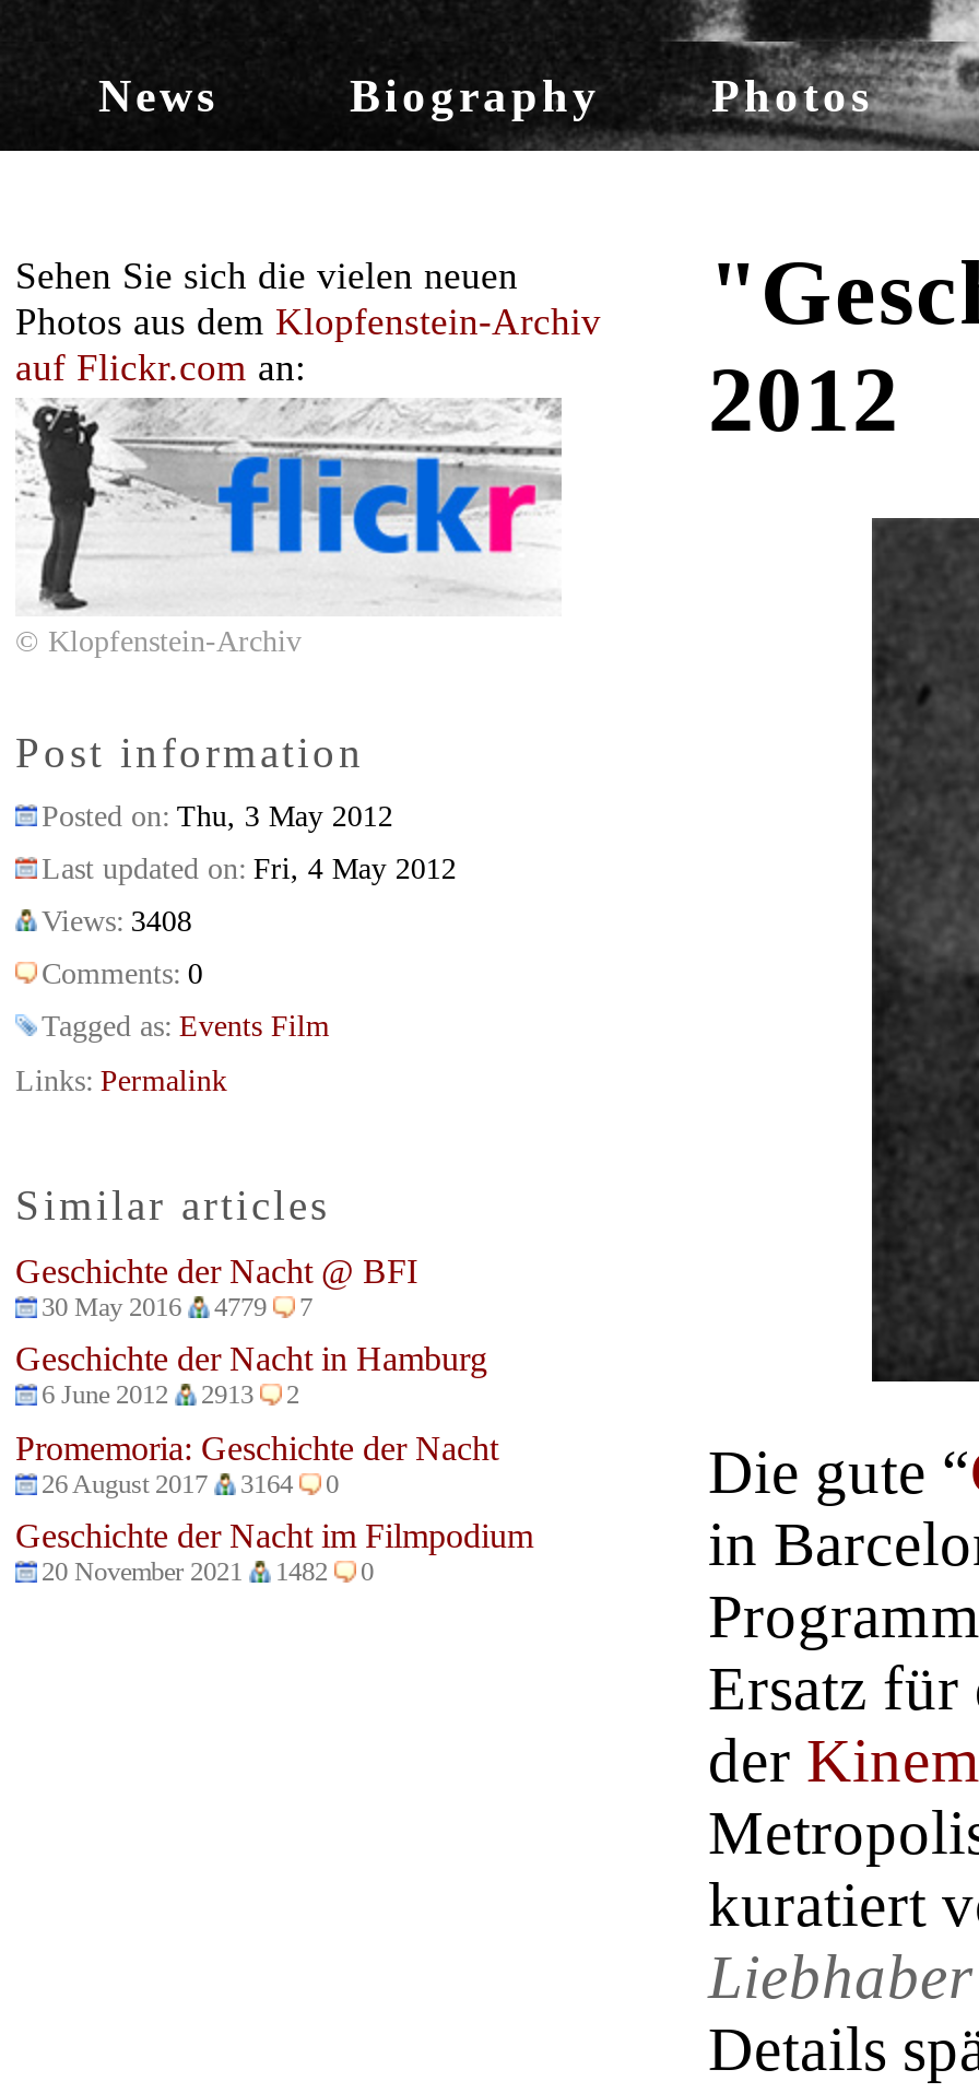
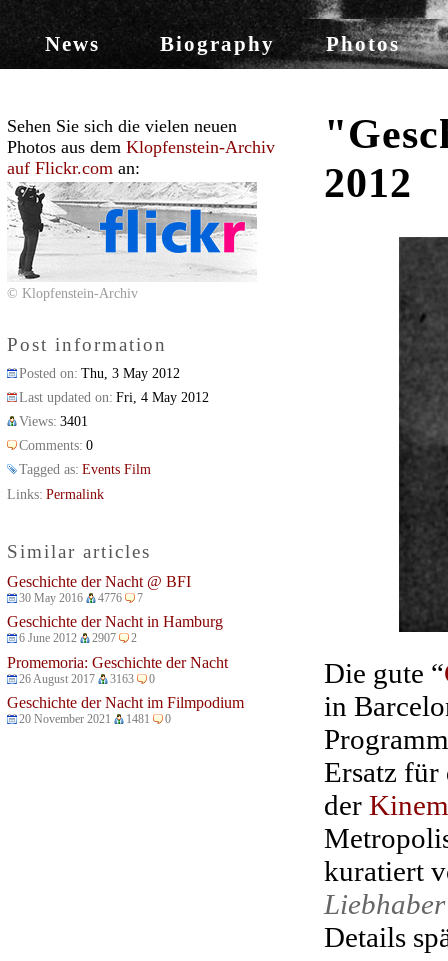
- Views 3408
+ Views 3401

- 30 May 2016 4779 7
+ 30 May 2016 4776 7

- 6 June 2012 2913 2
+ 6 June 2012 2907 2

- 26 August 2017 3164 0
+ 26 August 2017 3163 0

- 20 November 2021 1482 0
+ 20 November 2021 1481 0
